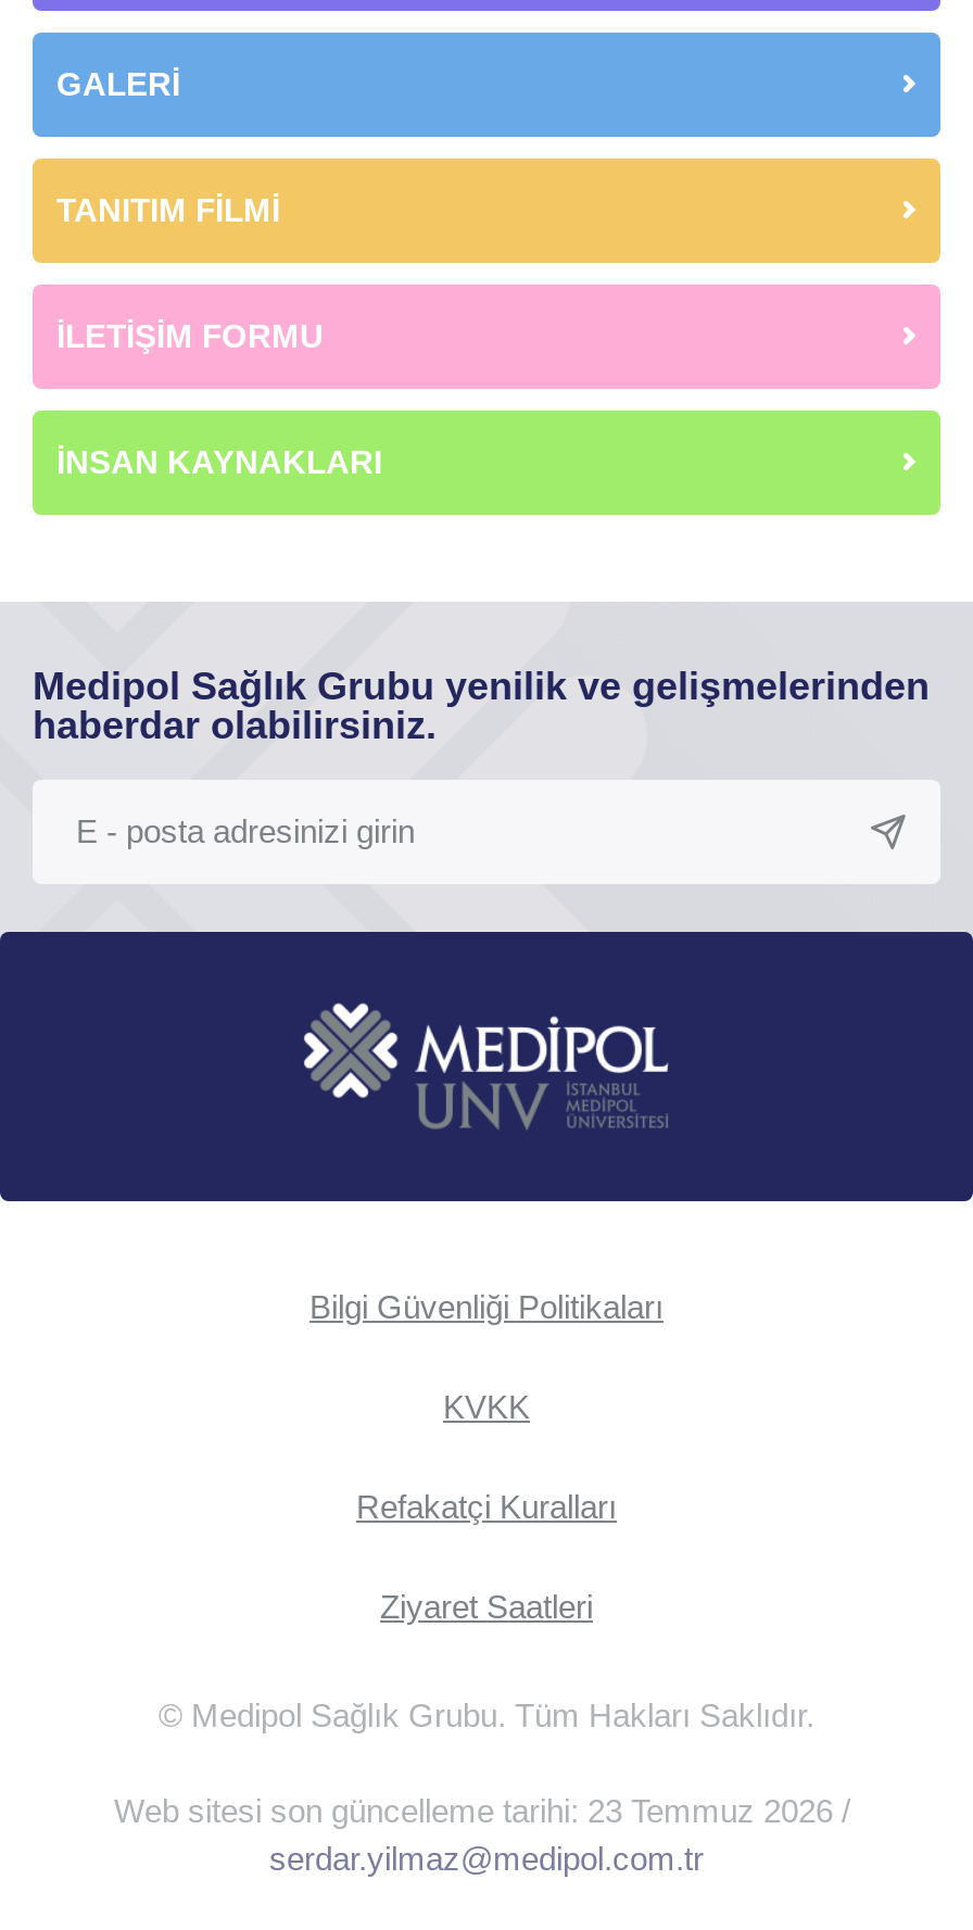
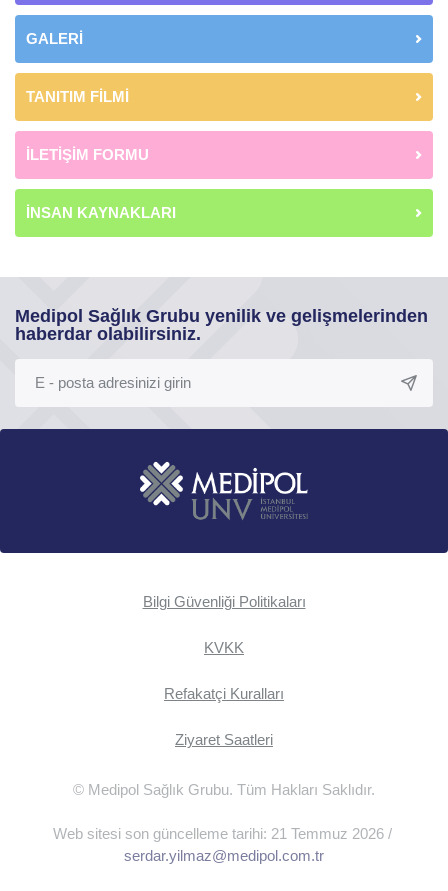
- Web sitesi son güncelleme tarihi: 23 Temmuz 2026 /
+ Web sitesi son güncelleme tarihi: 21 Temmuz 2026 /
